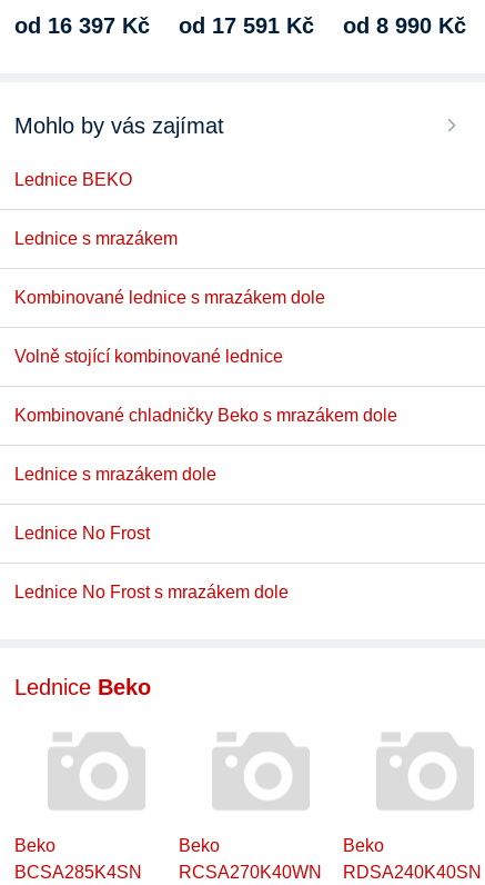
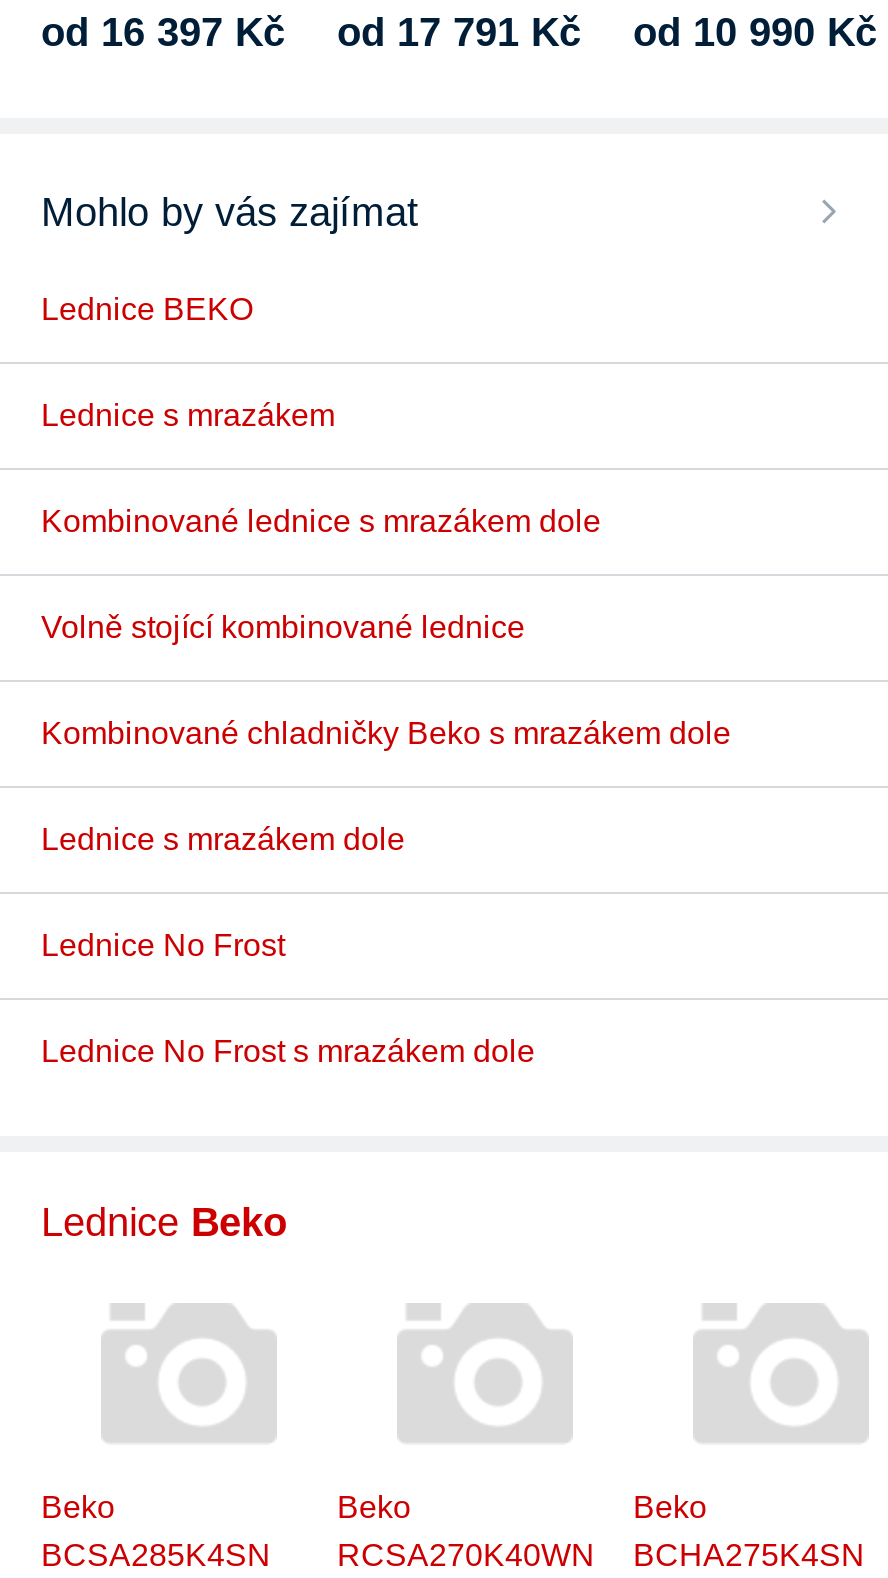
- od 17 591 Kč
+ od 17 791 Kč

- od 8 990 Kč
+ od 10 990 Kč

- BCSA285K4SN RCSA270K40WN RDSA240K40SN
+ BCSA285K4SN RCSA270K40WN BCHA275K4SN
